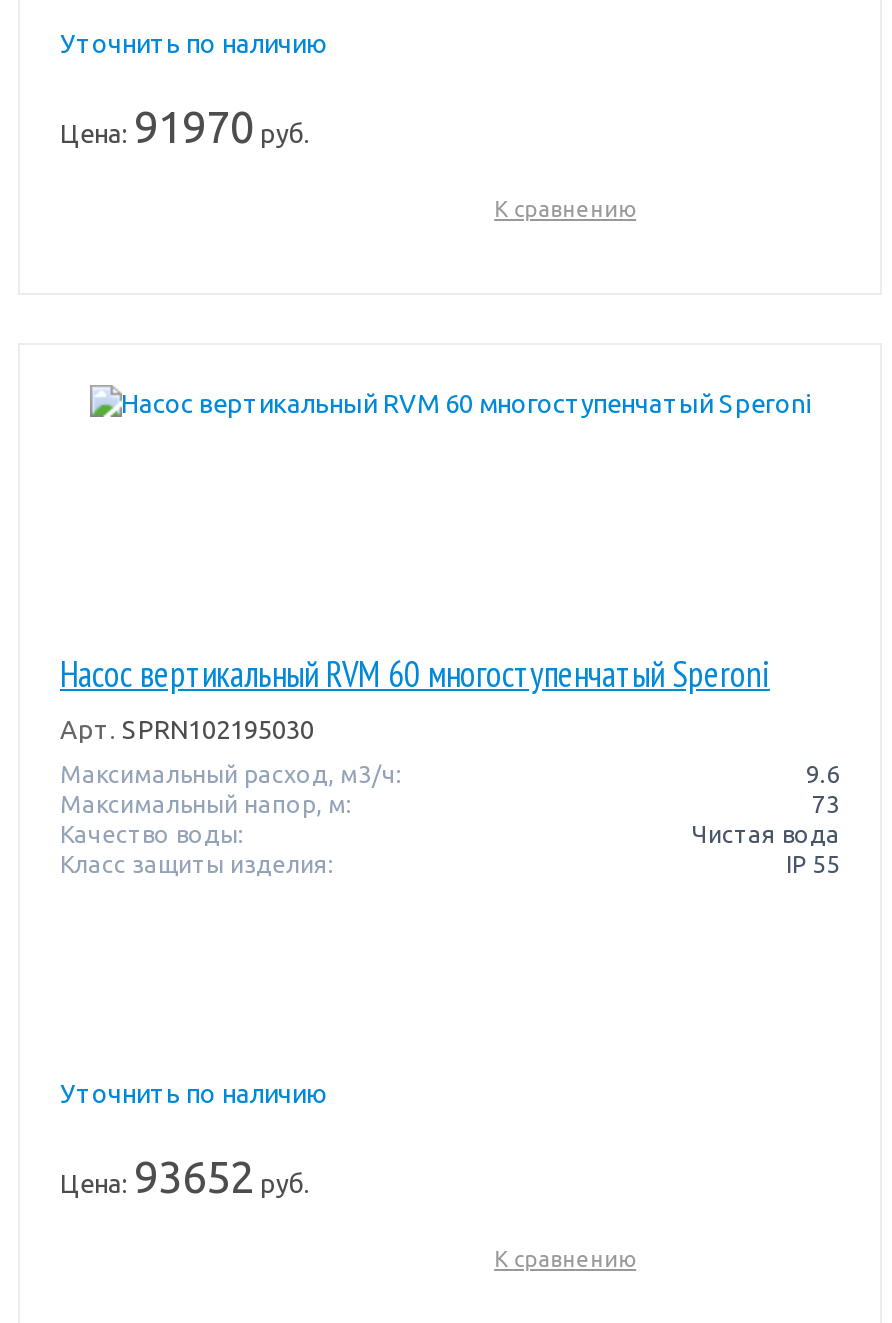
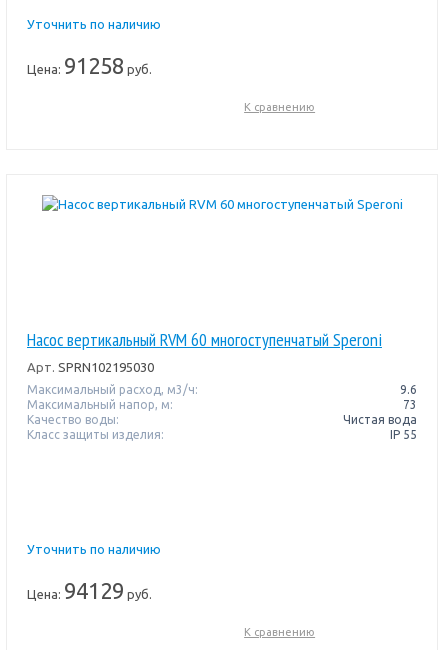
- Цена: 91970 руб.
+ Цена: 91258 руб.

- Цена: 93652 руб.
+ Цена: 94129 руб.
